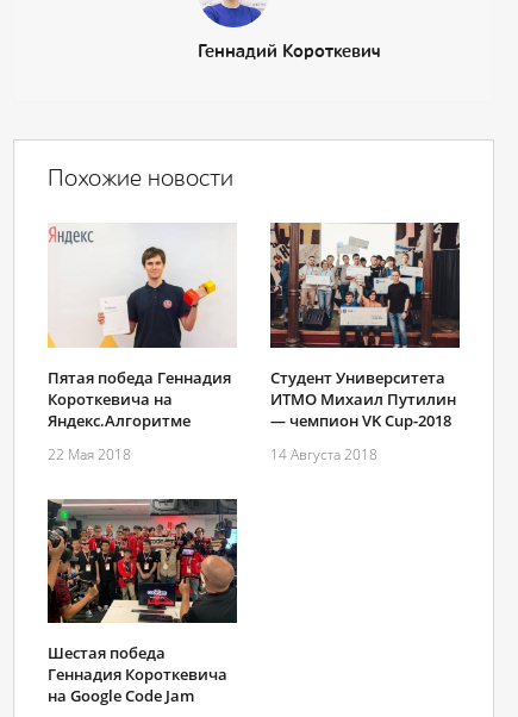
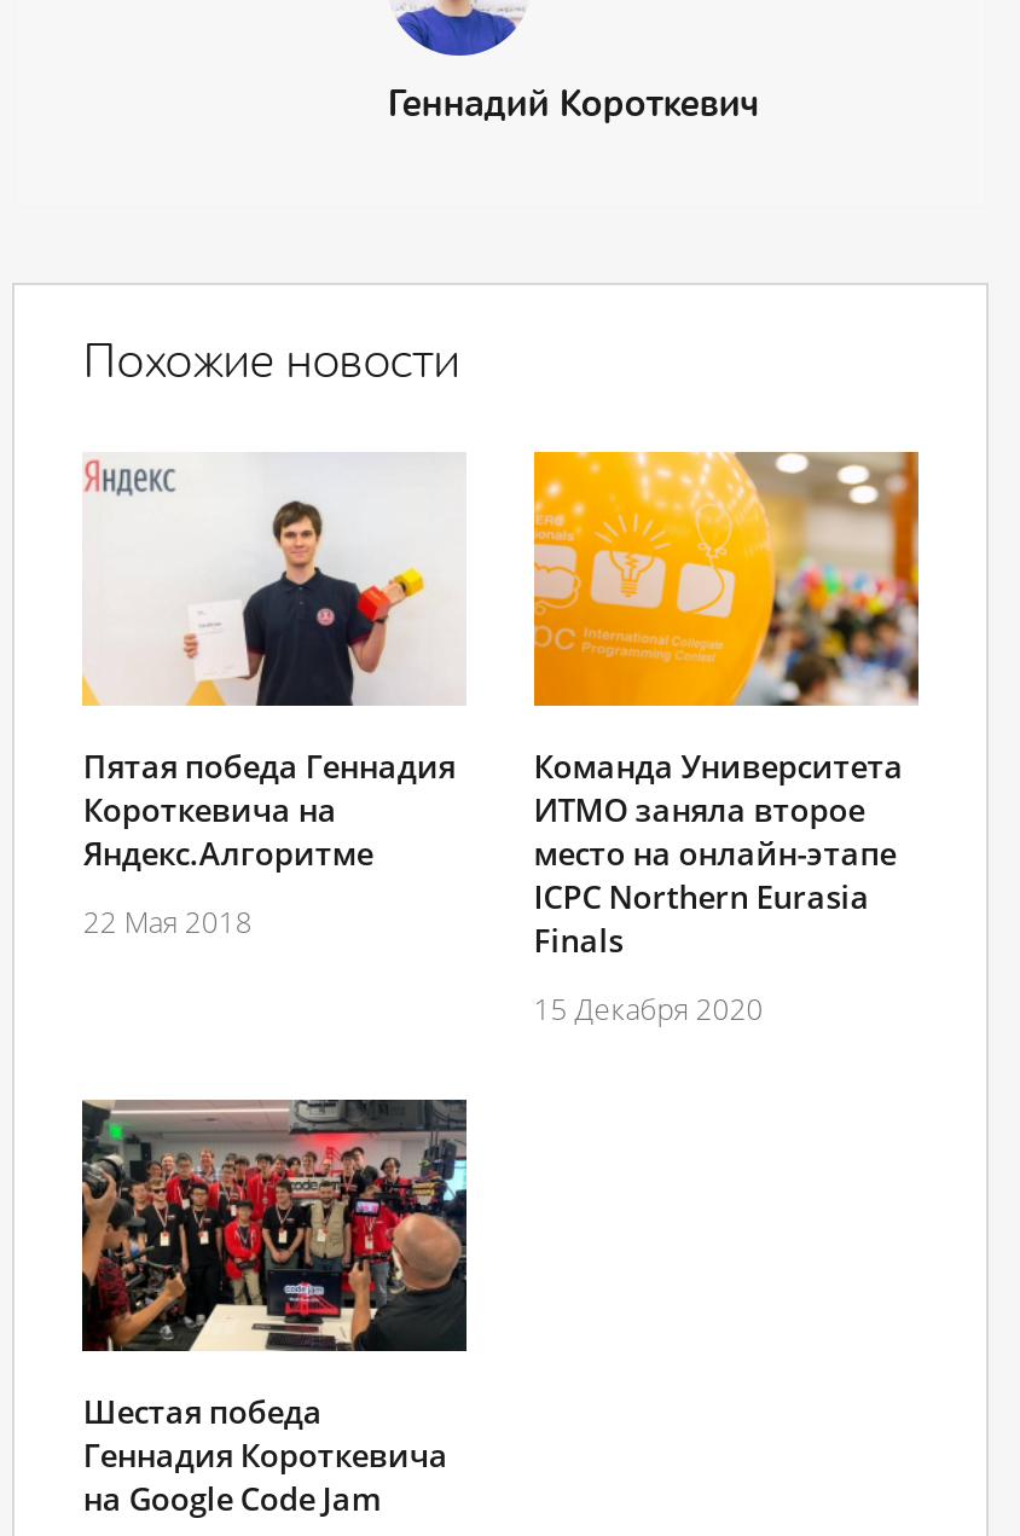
- [image]
- Студент Университета
- ИТМО Михаил Путилин
- — чемпион VK Cup-2018
+ [image]
+ Команда Университета
+ ИТМО заняла второе
+ место на онлайн-этапе
+ ICPC Northern Eurasia
+ Finals

- 14 Августа 2018
+ 15 Декабря 2020
